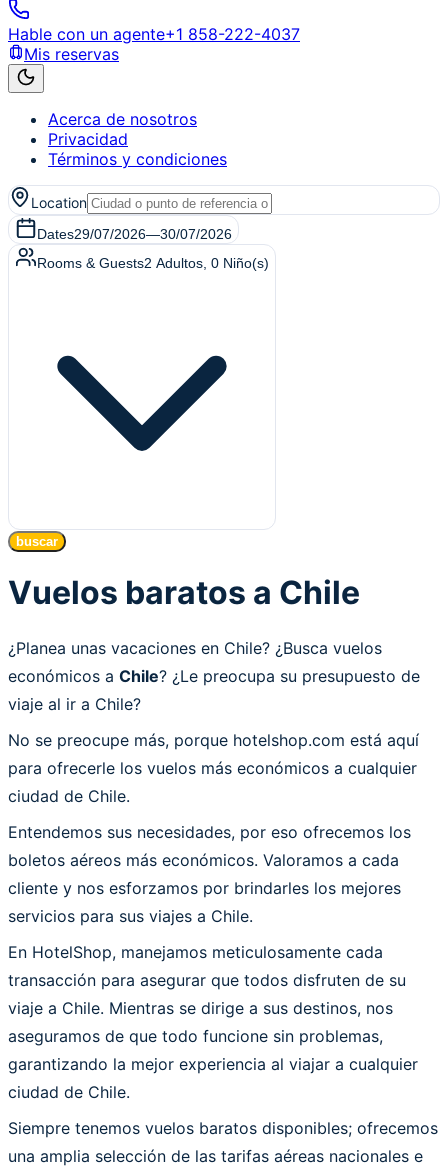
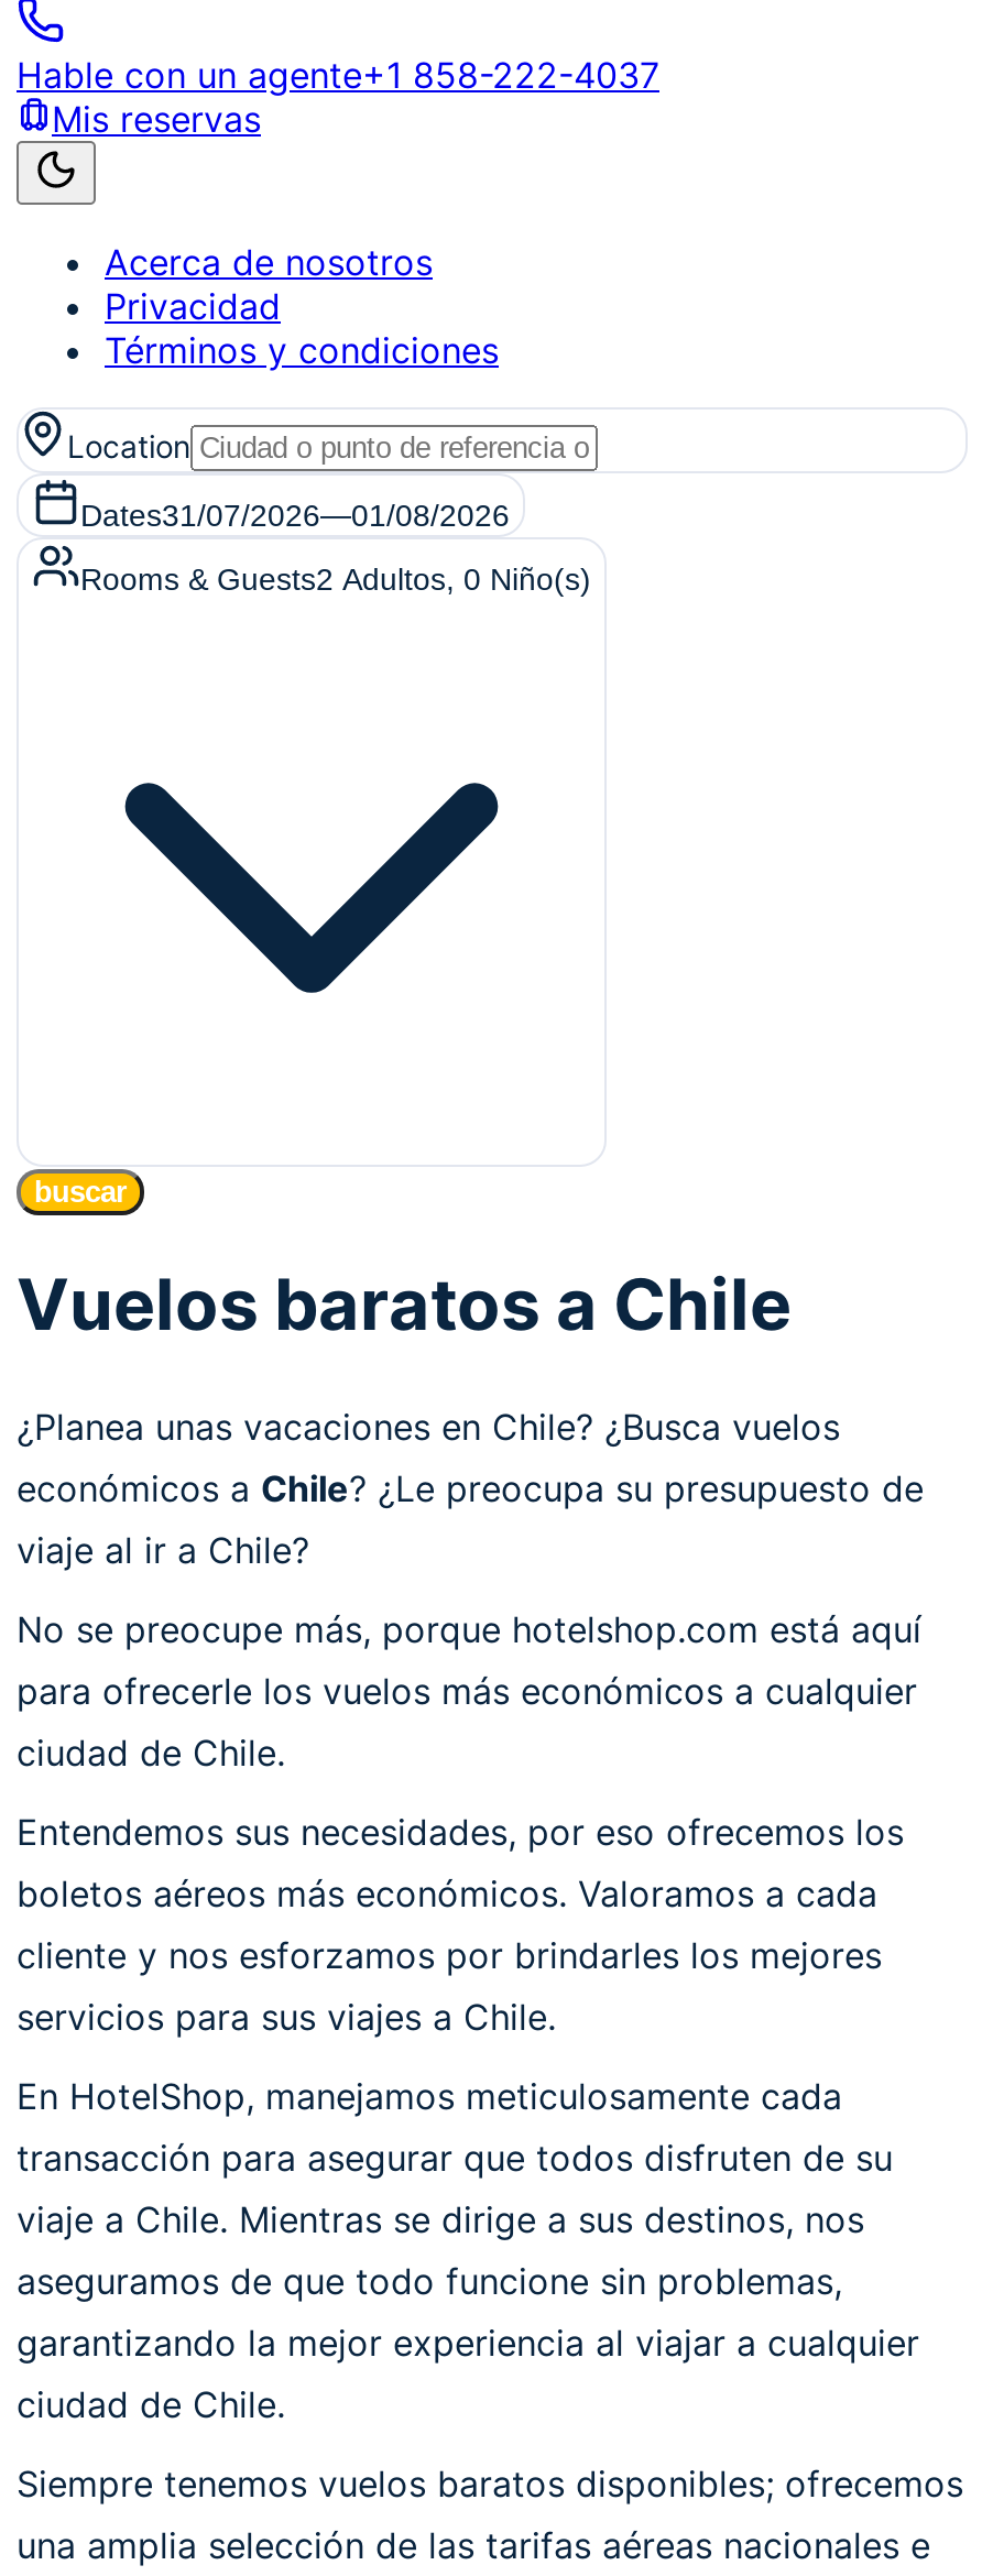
- Dates29/07/2026—30/07/2026
+ Dates31/07/2026—01/08/2026
